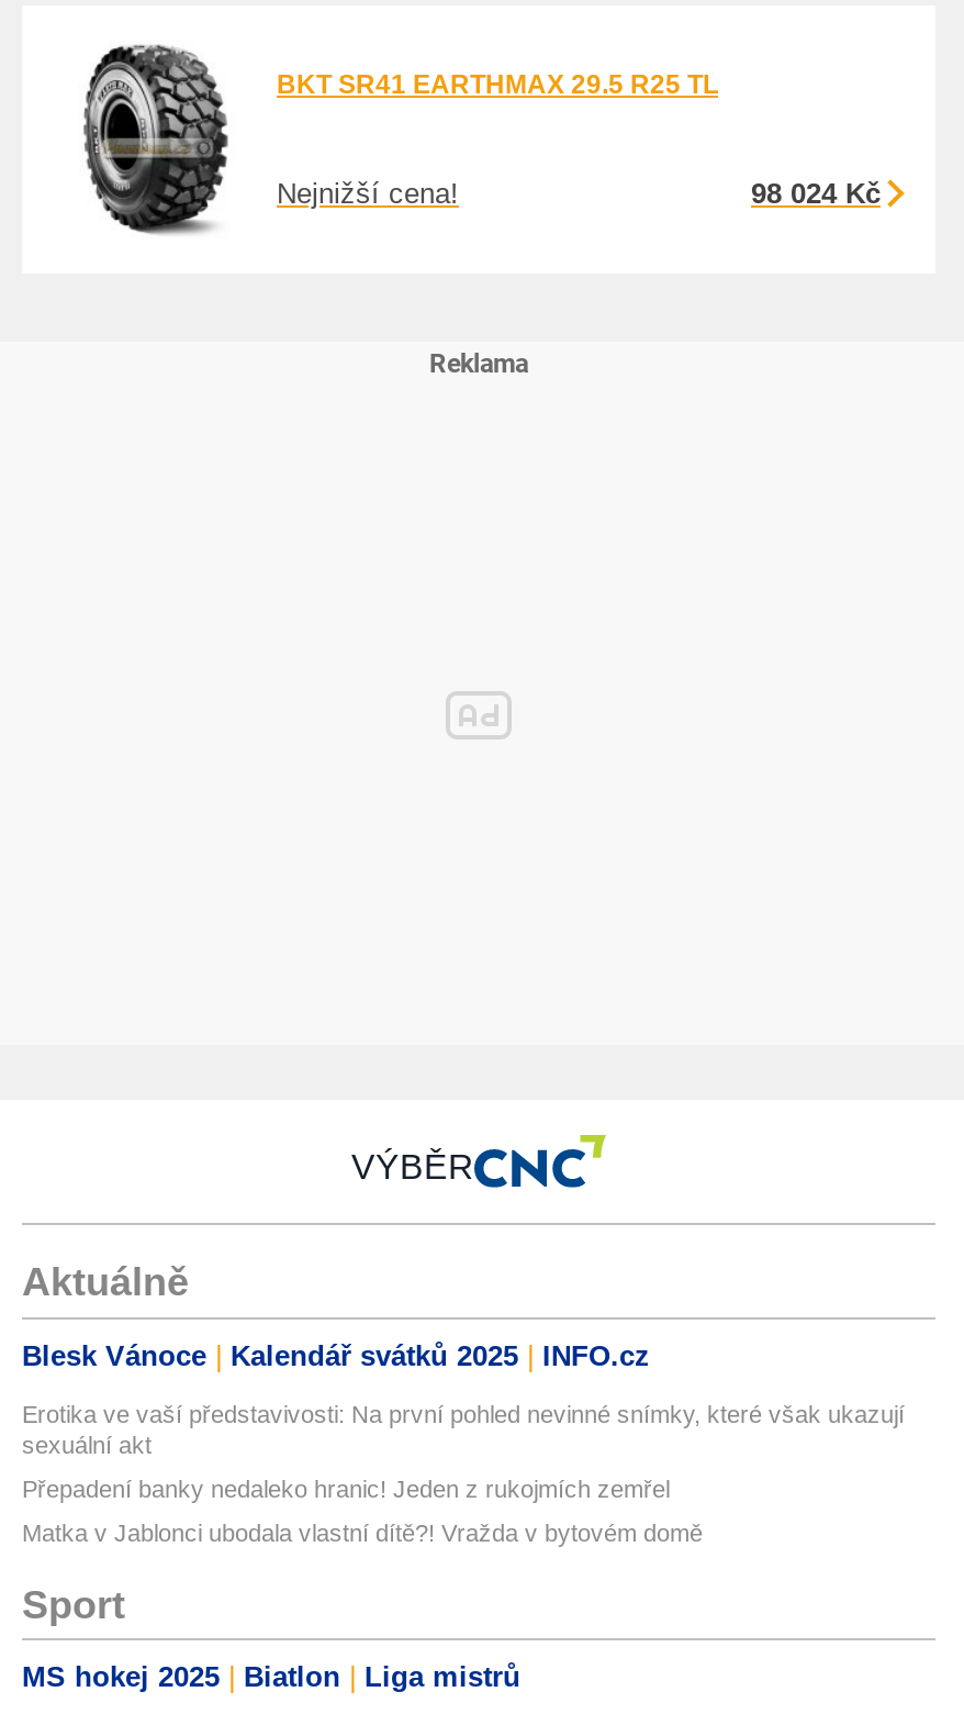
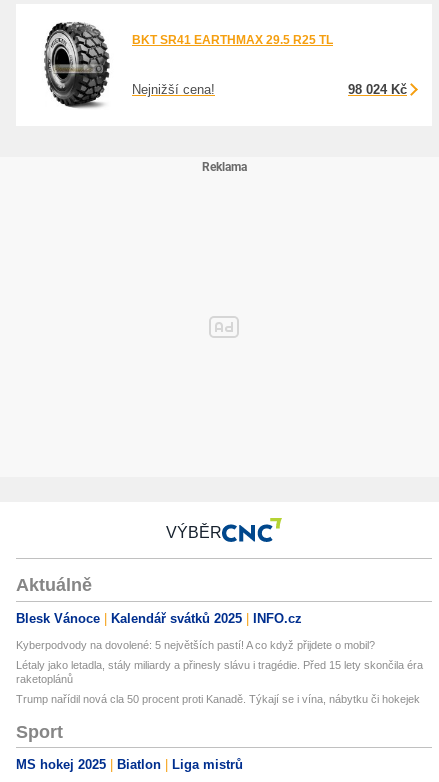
- Erotika ve vaší představivosti: Na první pohled nevinné snímky, které však ukazují
- sexuální akt
+ Kyberpodvody na dovolené: 5 největších pastí! A co když přijdete o mobil?

- Přepadení banky nedaleko hranic! Jeden z rukojmích zemřel
+ Létaly jako letadla, stály miliardy a přinesly slávu i tragédie. Před 15 lety skončila éra
+ raketoplánů

- Matka v Jablonci ubodala vlastní dítě?! Vražda v bytovém domě
+ Trump nařídil nová cla 50 procent proti Kanadě. Týkají se i vína, nábytku či hokejek
